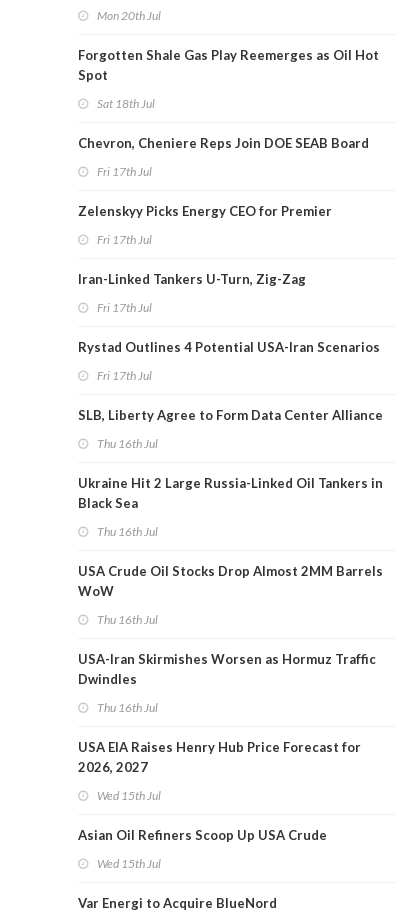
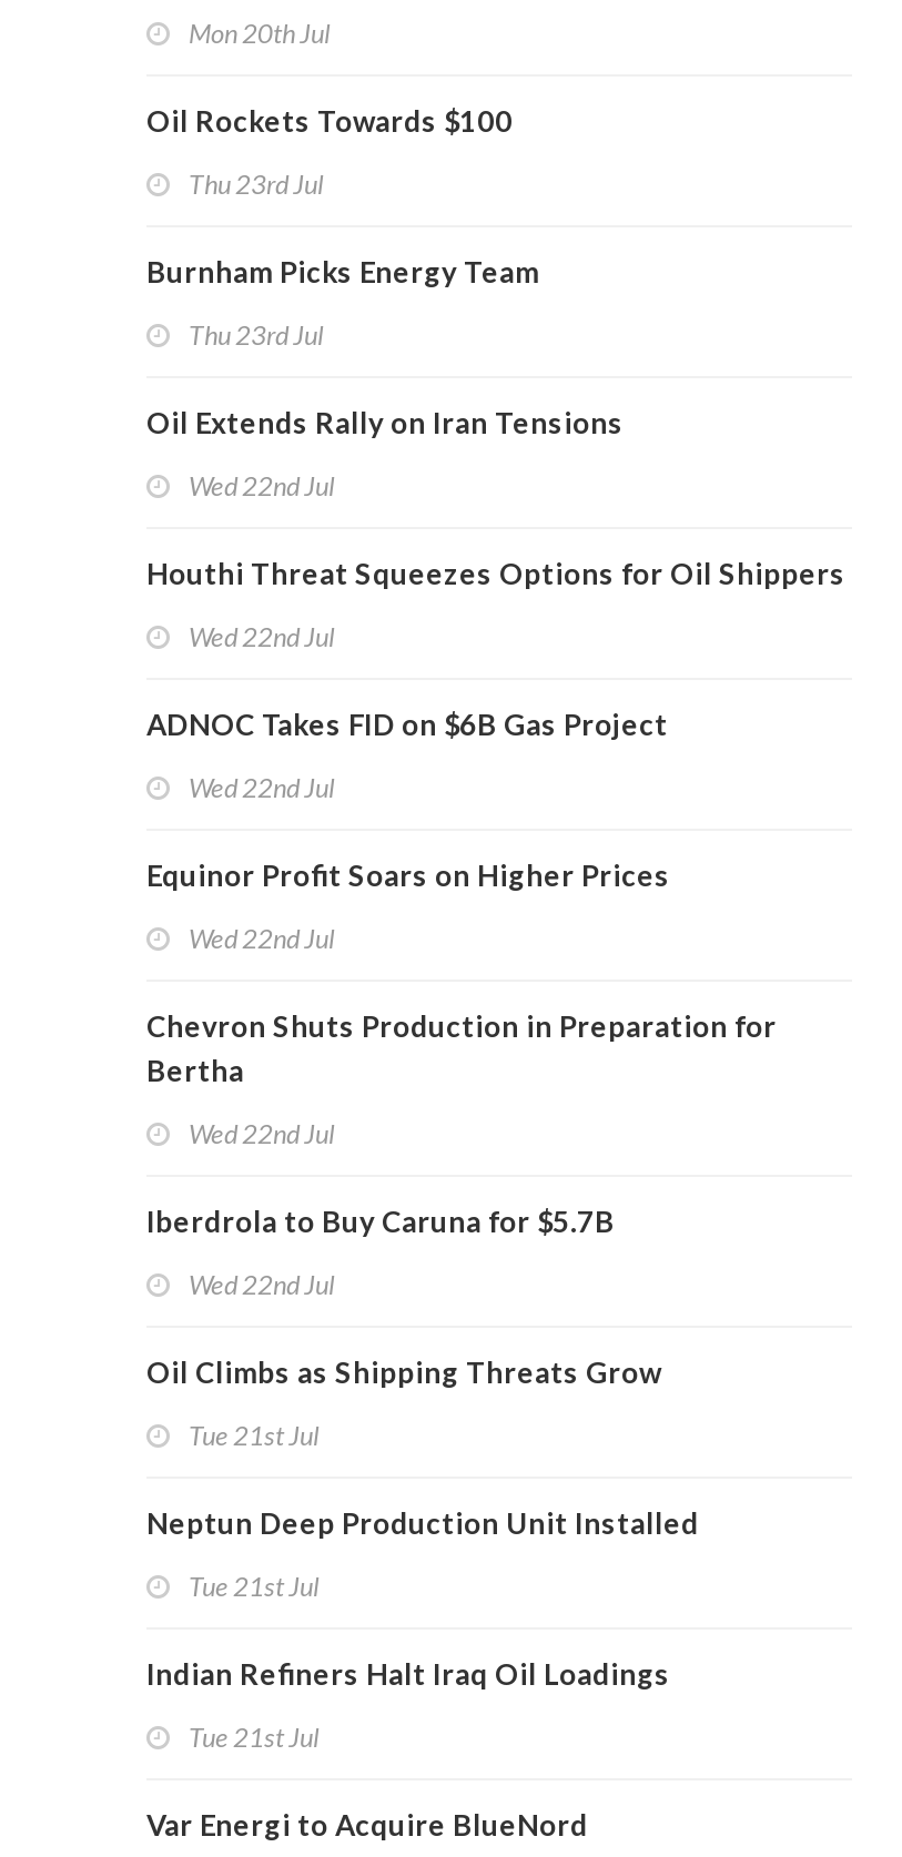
- Forgotten Shale Gas Play Reemerges as Oil Hot
- Spot
+ Oil Rockets Towards $100

- Sat 18th Jul
+ Thu 23rd Jul

- Chevron, Cheniere Reps Join DOE SEAB Board
+ Burnham Picks Energy Team

- Fri 17th Jul
+ Thu 23rd Jul

- Zelenskyy Picks Energy CEO for Premier
+ Oil Extends Rally on Iran Tensions

- Fri 17th Jul
+ Wed 22nd Jul

- Iran-Linked Tankers U-Turn, Zig-Zag
+ Houthi Threat Squeezes Options for Oil Shippers

- Fri 17th Jul
+ Wed 22nd Jul

- Rystad Outlines 4 Potential USA-Iran Scenarios
+ ADNOC Takes FID on $6B Gas Project

- Fri 17th Jul
+ Wed 22nd Jul

- SLB, Liberty Agree to Form Data Center Alliance
+ Equinor Profit Soars on Higher Prices

- Thu 16th Jul
+ Wed 22nd Jul

- Ukraine Hit 2 Large Russia-Linked Oil Tankers in
- Black Sea
+ Chevron Shuts Production in Preparation for
+ Bertha

- Thu 16th Jul
+ Wed 22nd Jul

- USA Crude Oil Stocks Drop Almost 2MM Barrels
- WoW
+ Iberdrola to Buy Caruna for $5.7B

- Thu 16th Jul
+ Wed 22nd Jul

- USA-Iran Skirmishes Worsen as Hormuz Traffic
- Dwindles
+ Oil Climbs as Shipping Threats Grow

- Thu 16th Jul
+ Tue 21st Jul

- USA EIA Raises Henry Hub Price Forecast for
- 2026, 2027
+ Neptun Deep Production Unit Installed

- Wed 15th Jul
+ Tue 21st Jul

- Asian Oil Refiners Scoop Up USA Crude
+ Indian Refiners Halt Iraq Oil Loadings

- Wed 15th Jul
+ Tue 21st Jul
